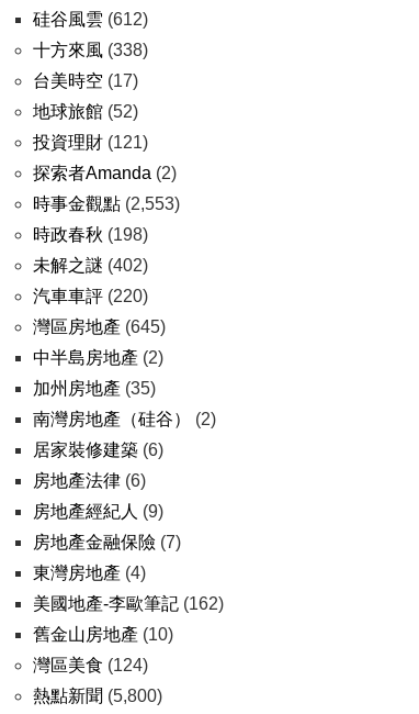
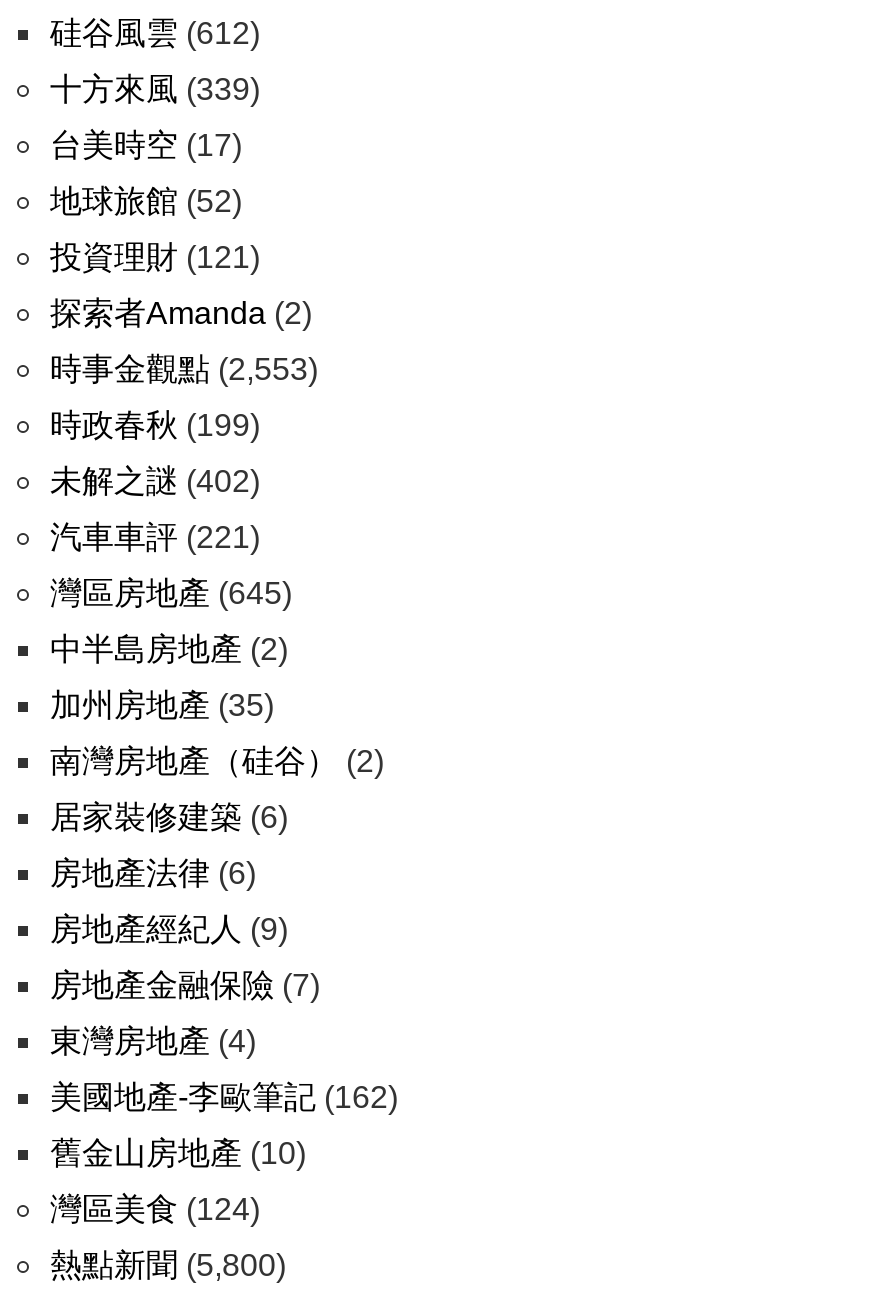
- 十方來風(338)
+ 十方來風(339)

- 時政春秋(198)
+ 時政春秋(199)

- 汽車車評(220)
+ 汽車車評(221)
